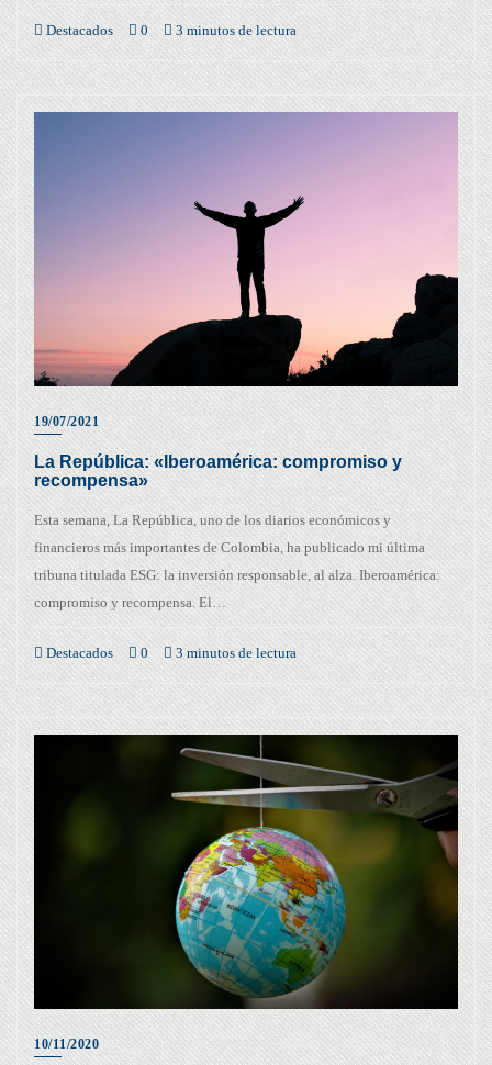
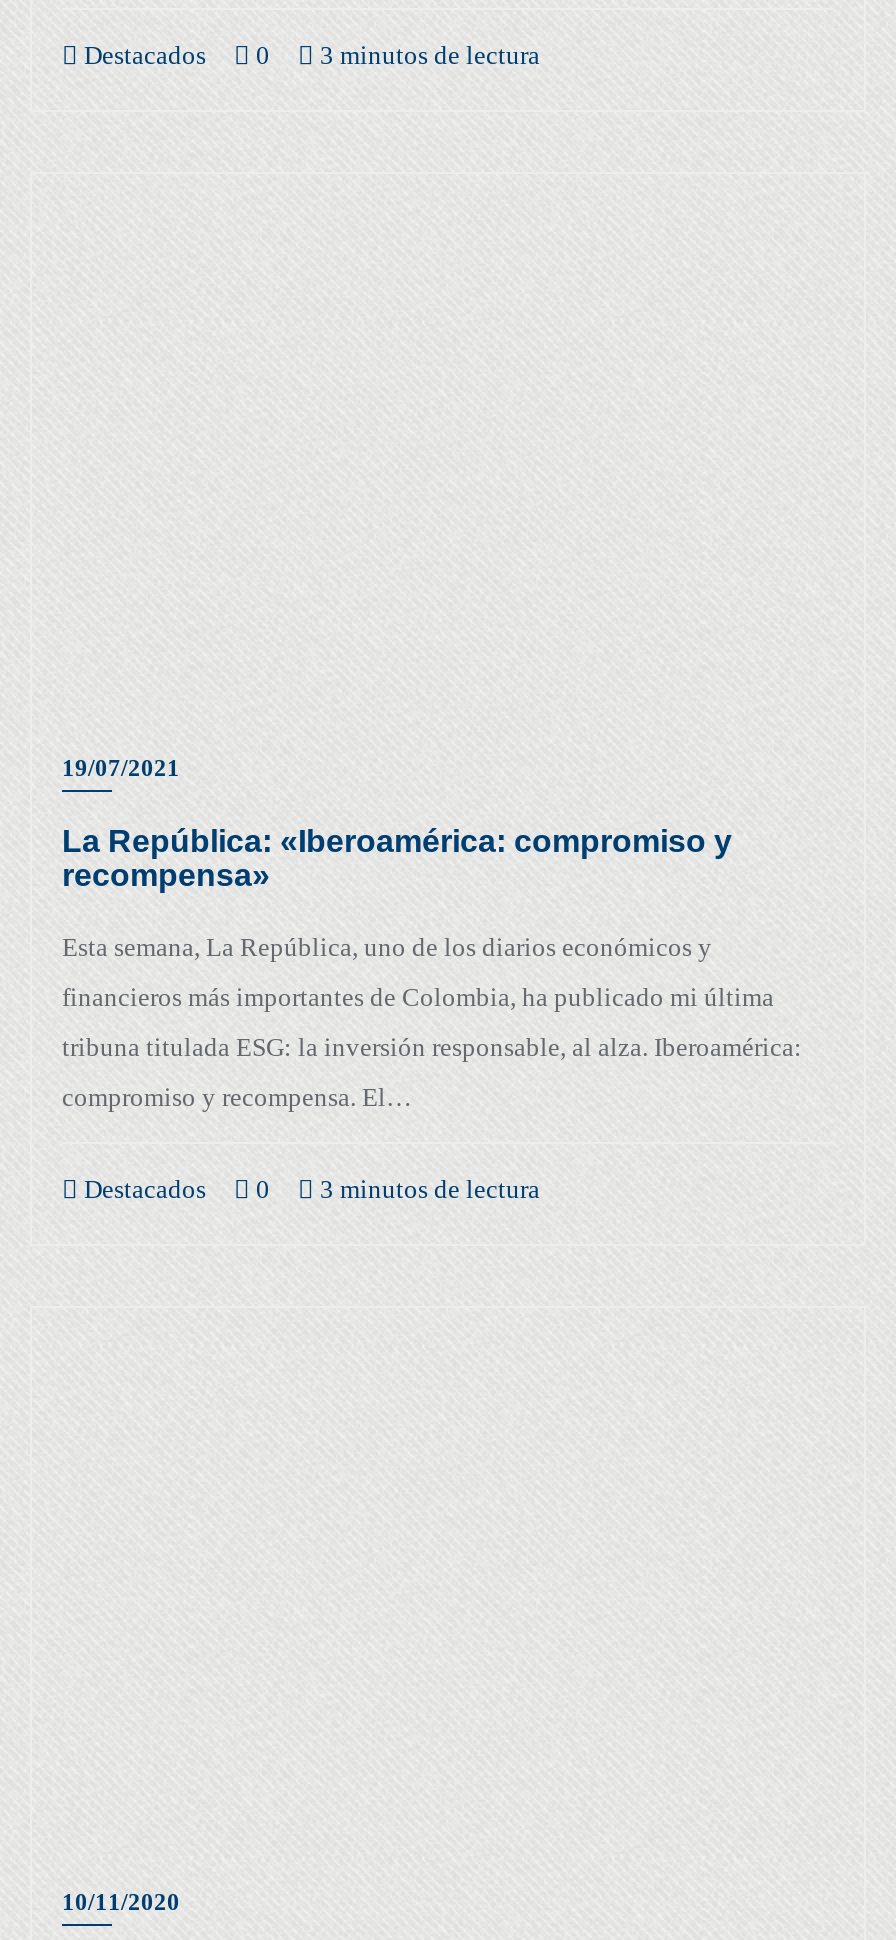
- [image]

- [image]
